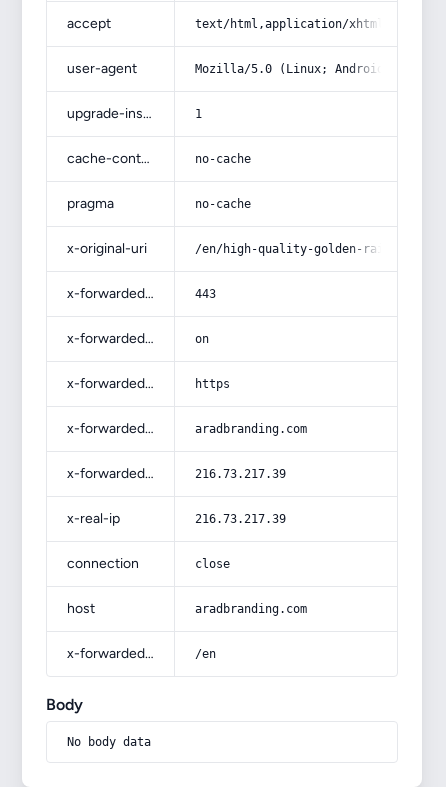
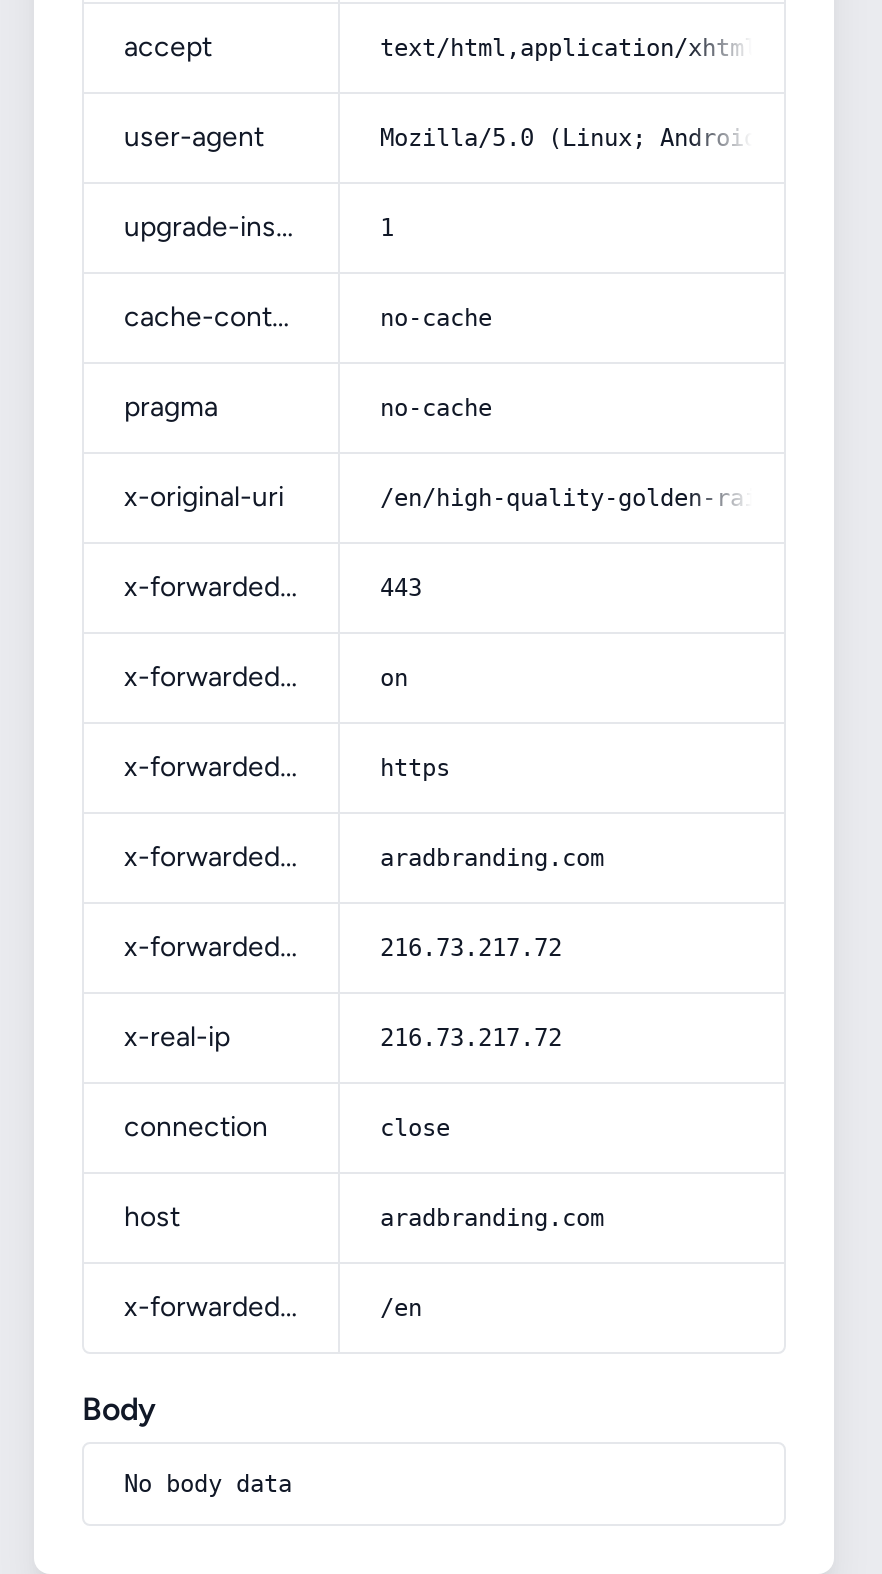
- 216.73.217.39
+ 216.73.217.72

- 216.73.217.39
+ 216.73.217.72
